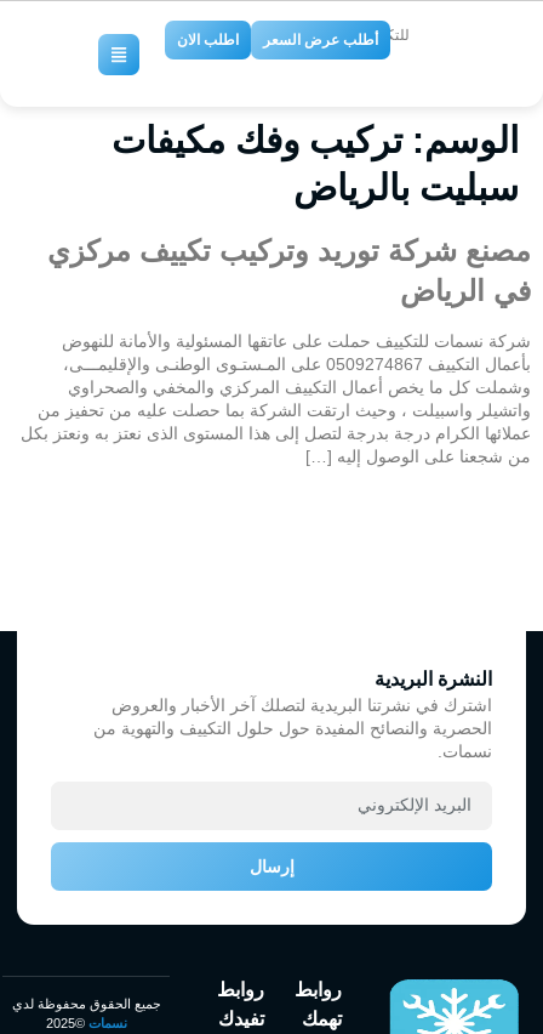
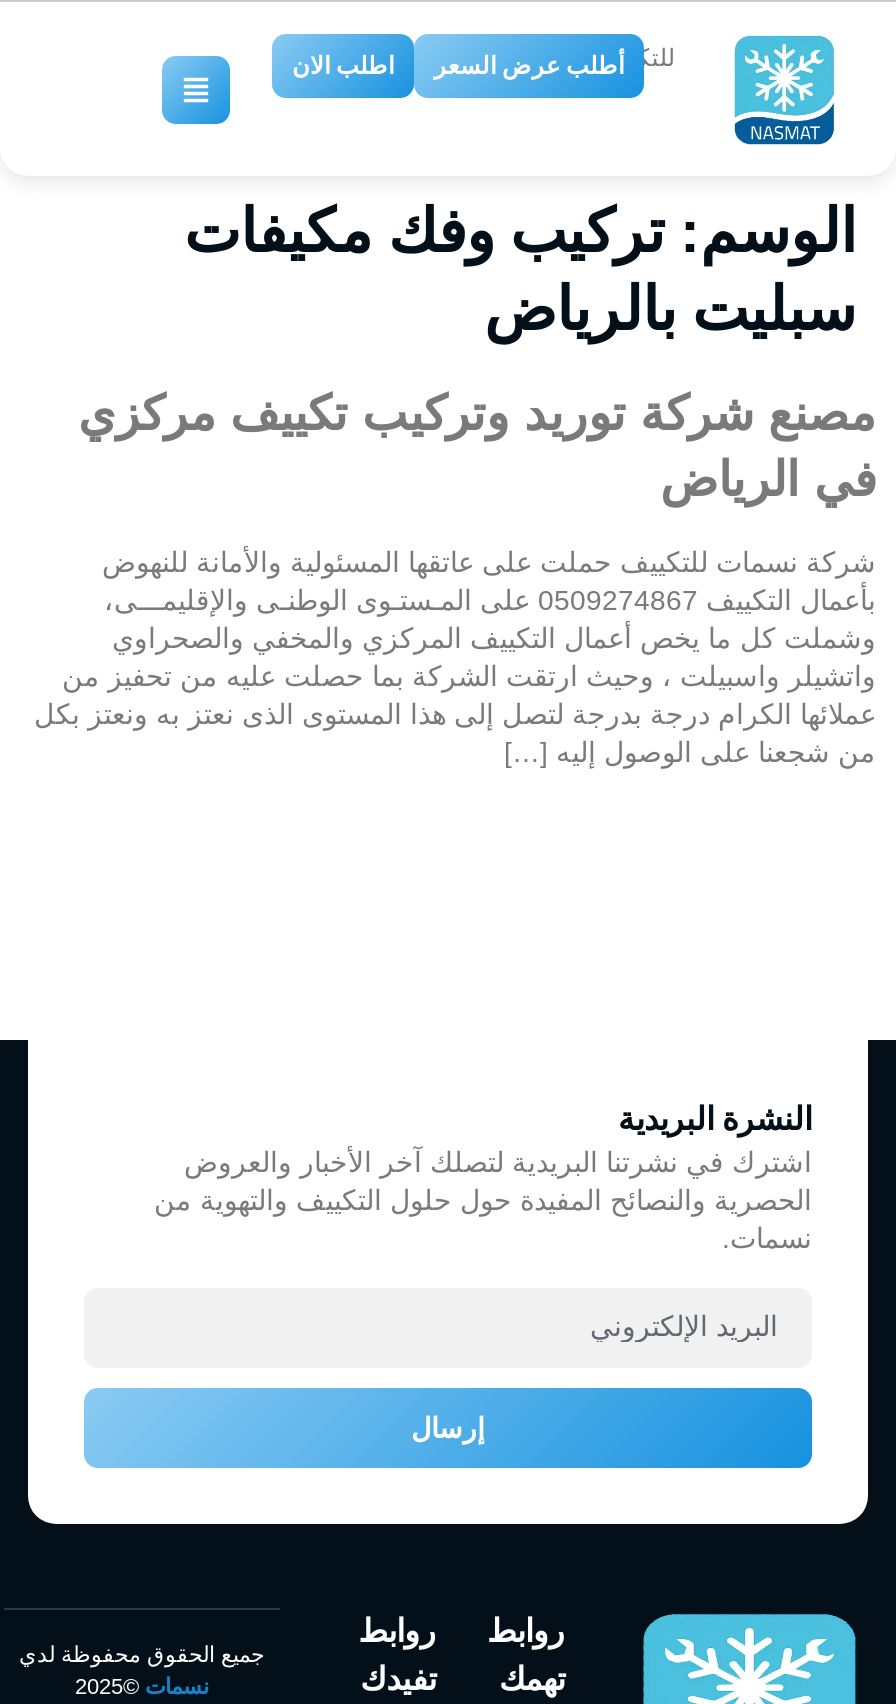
+ [image]
